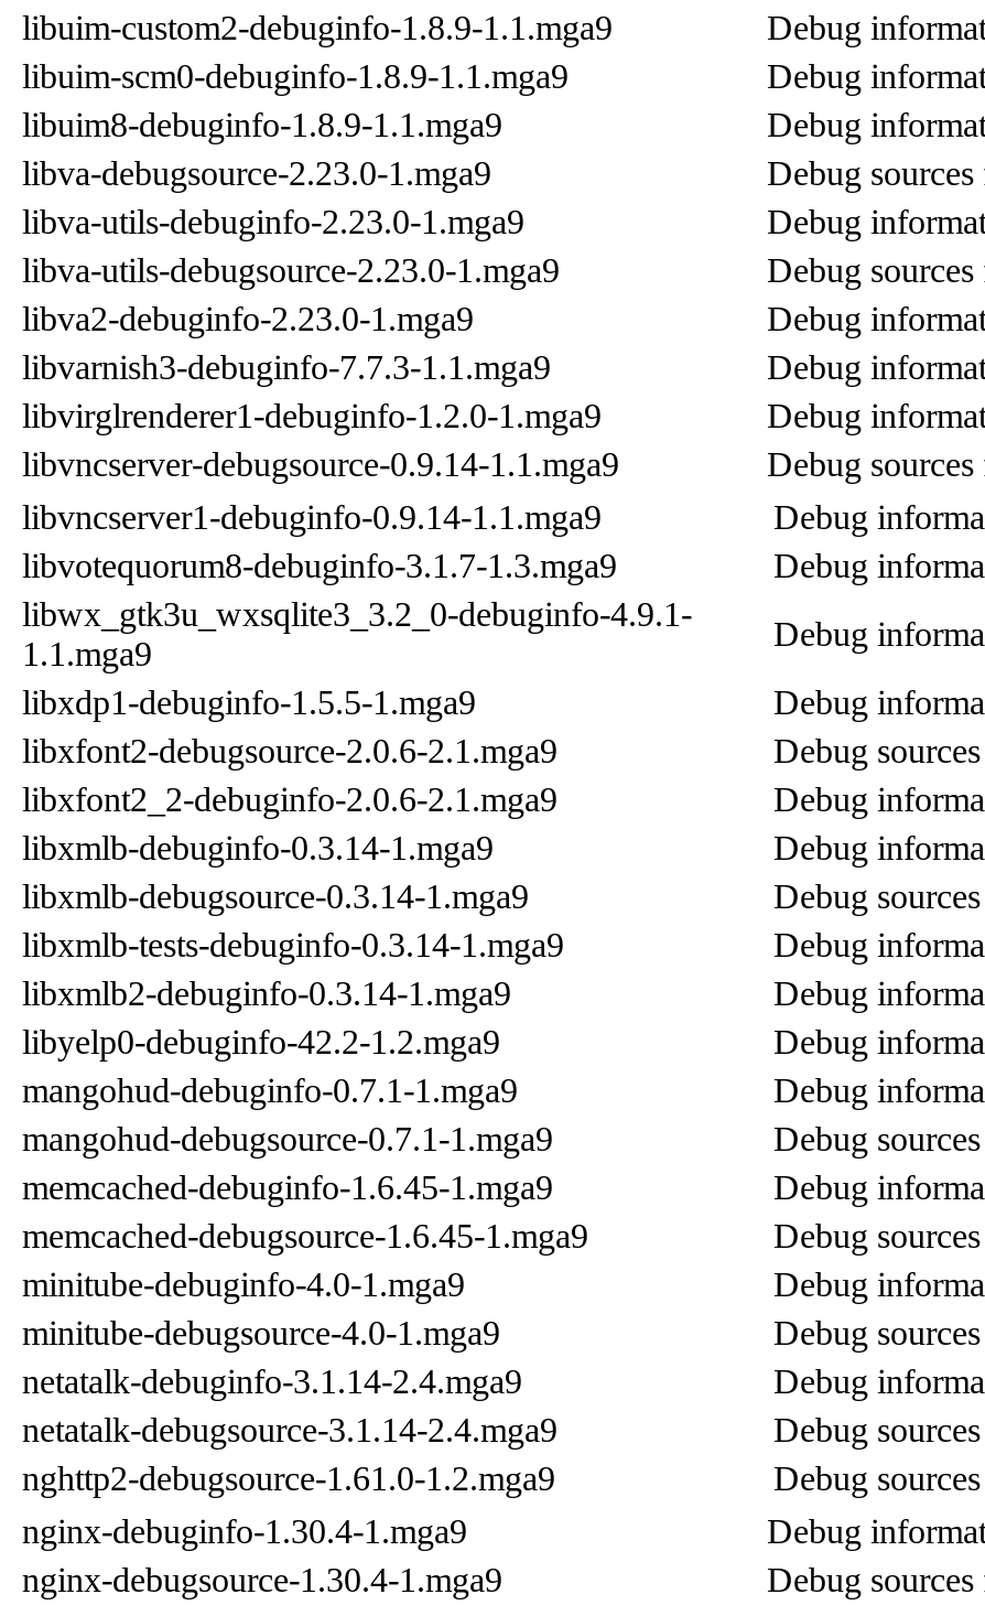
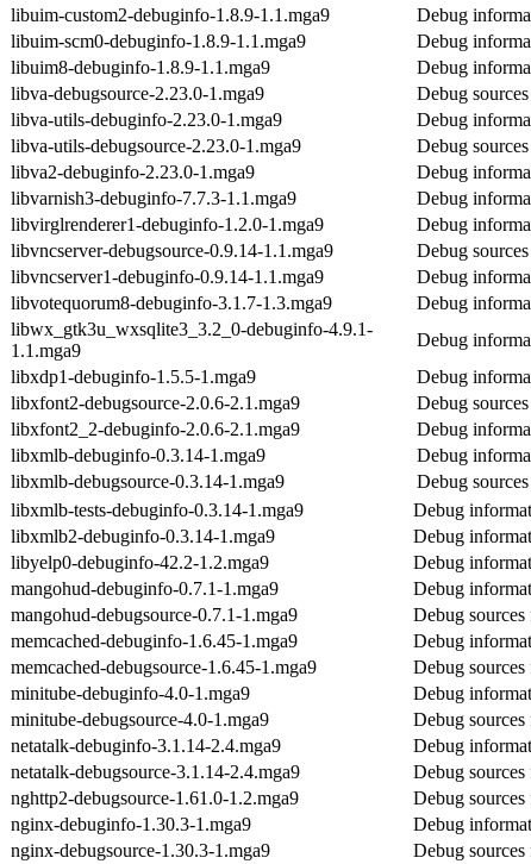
- nginx-debuginfo-1.30.4-1.mga9
+ nginx-debuginfo-1.30.3-1.mga9

- nginx-debugsource-1.30.4-1.mga9
+ nginx-debugsource-1.30.3-1.mga9
